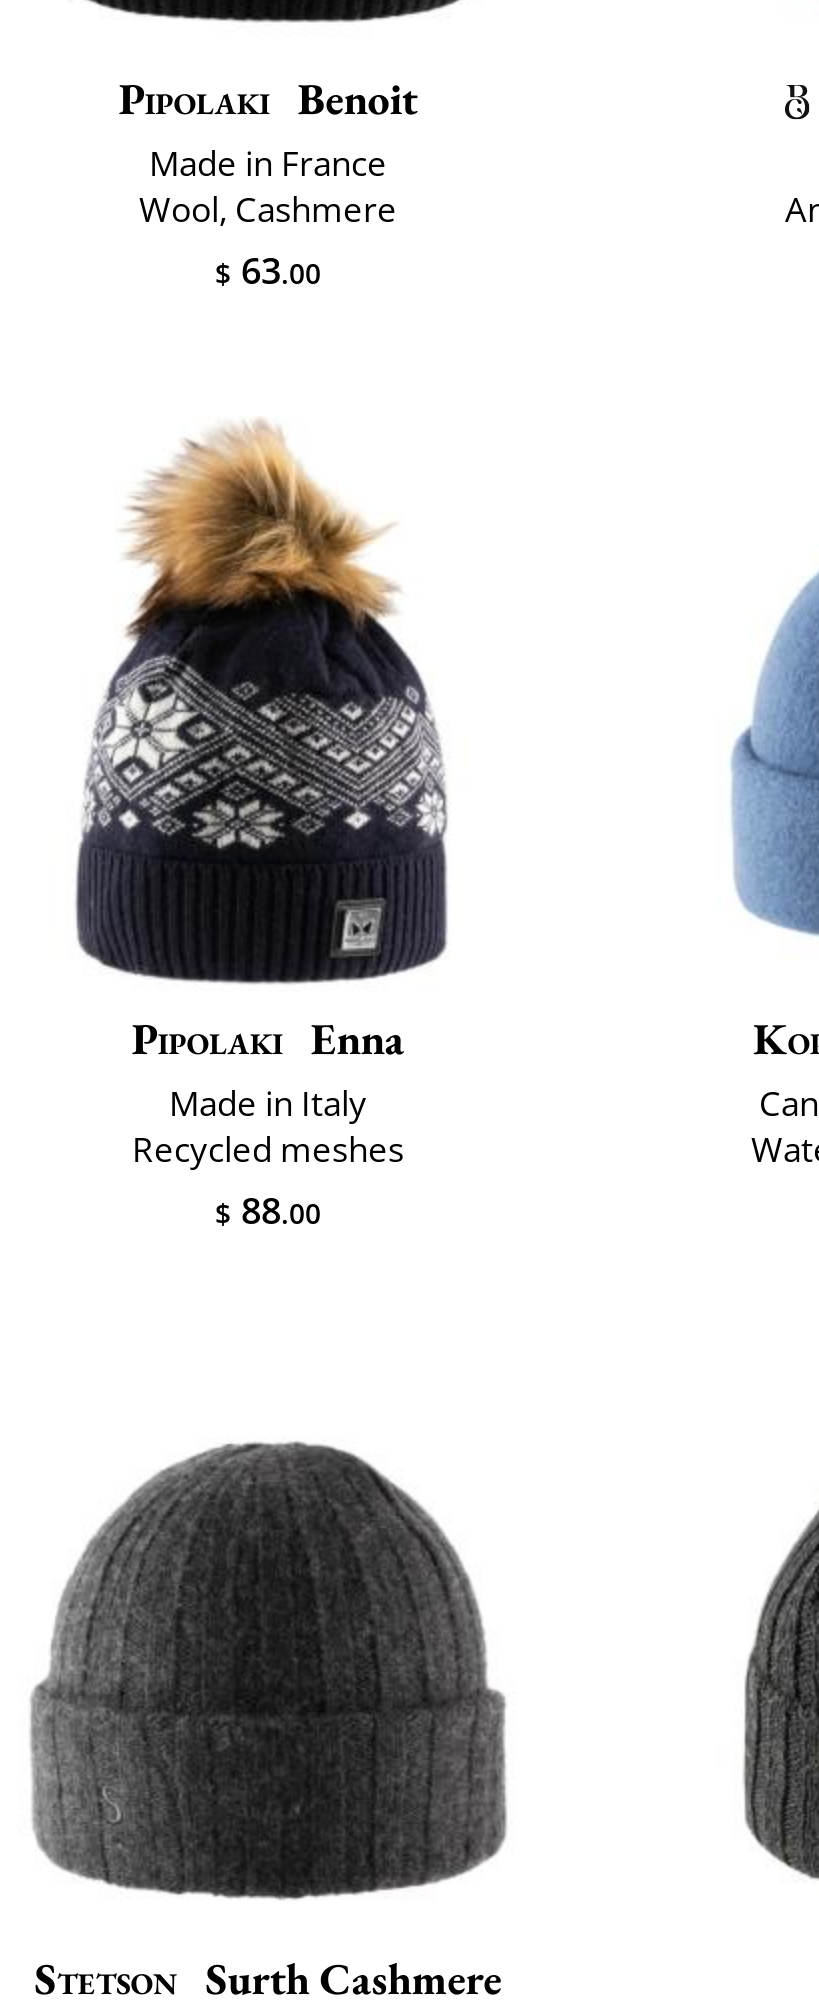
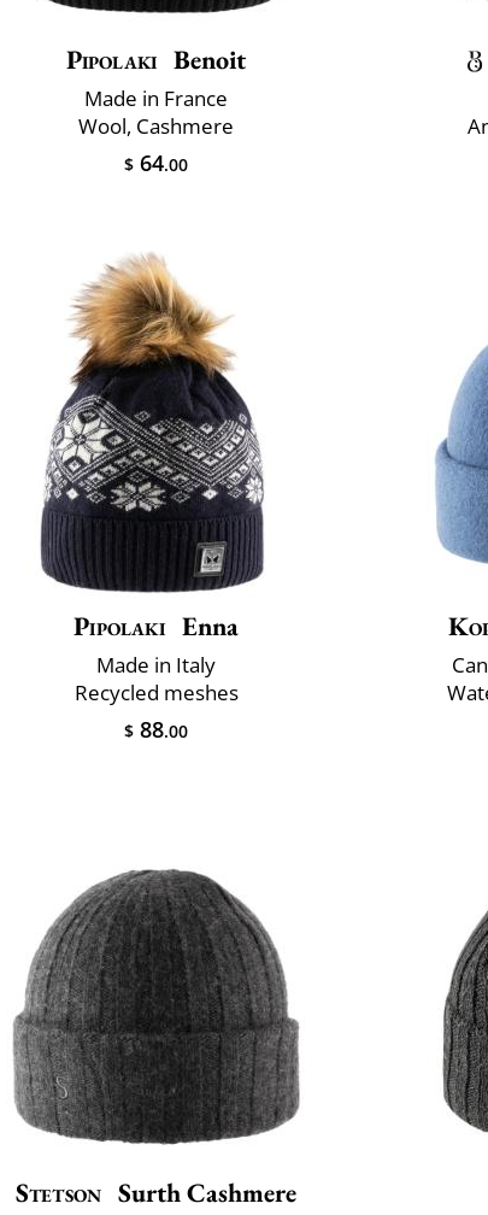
- $63.00
+ $64.00
